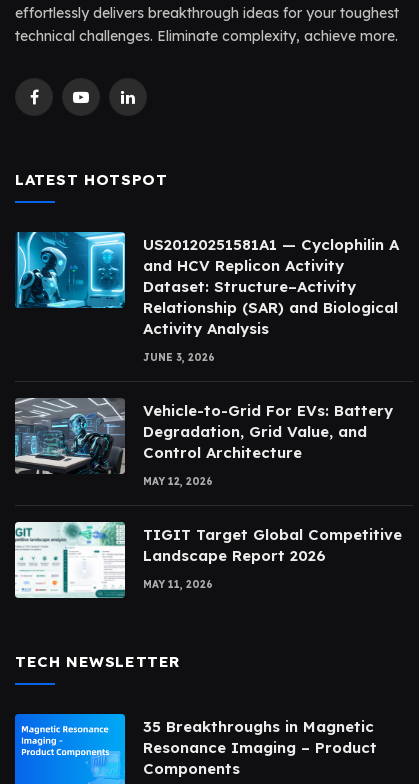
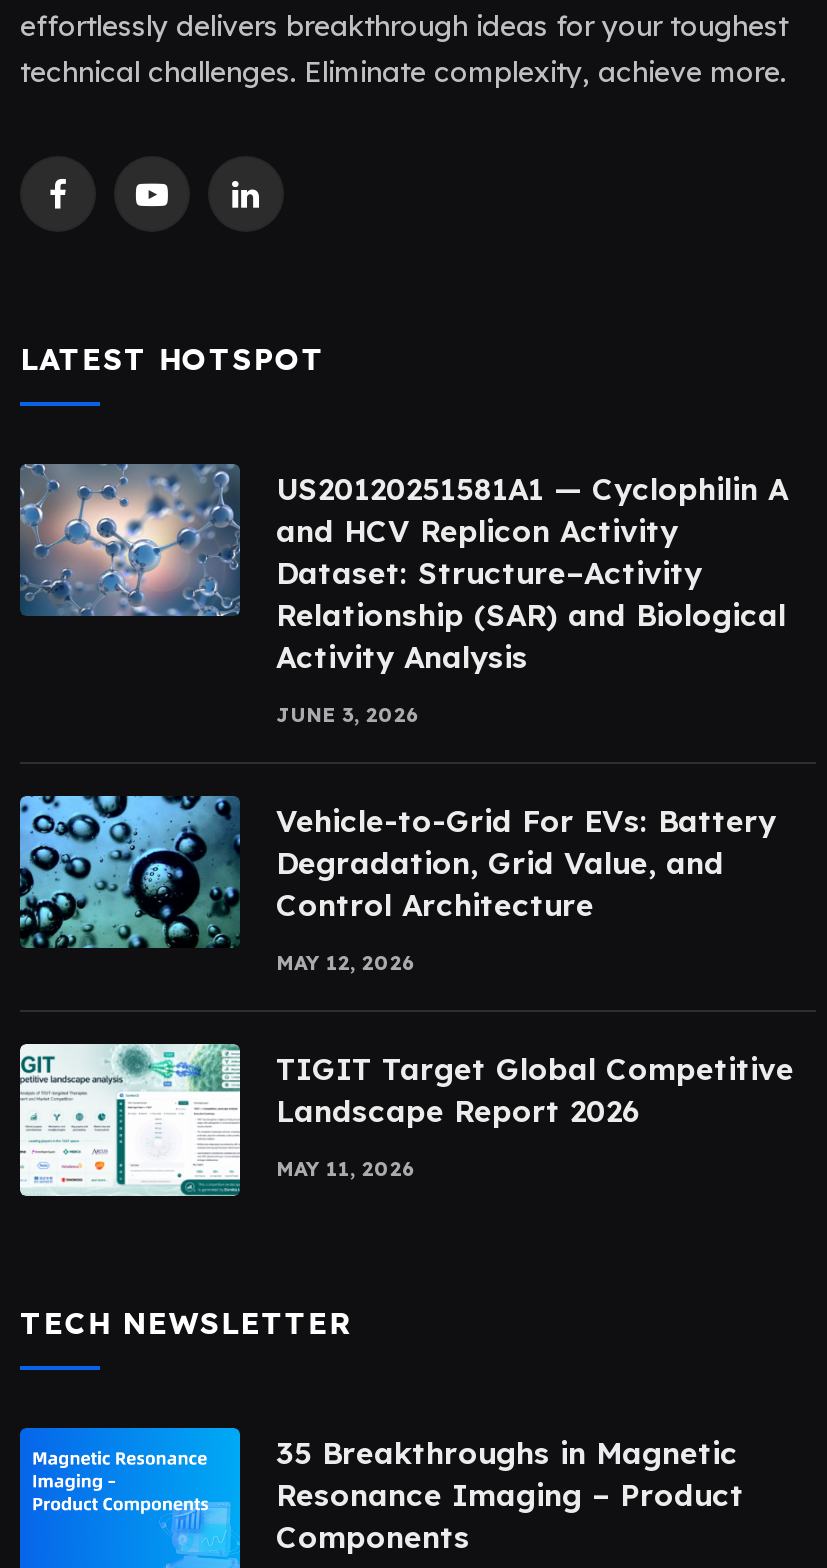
- [image]
+ [image]

- [image]
+ [image]
